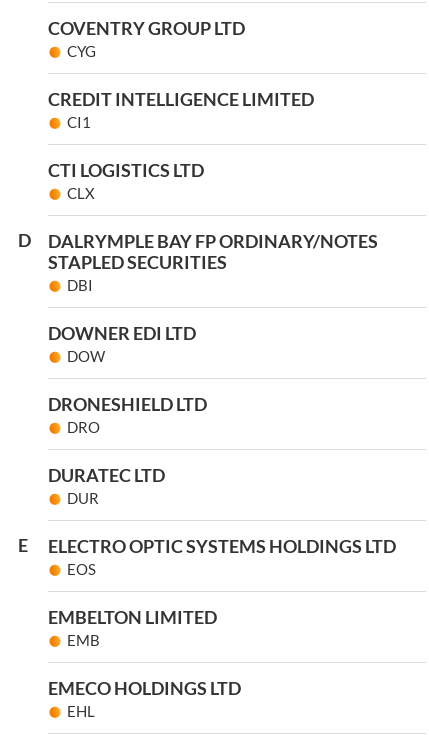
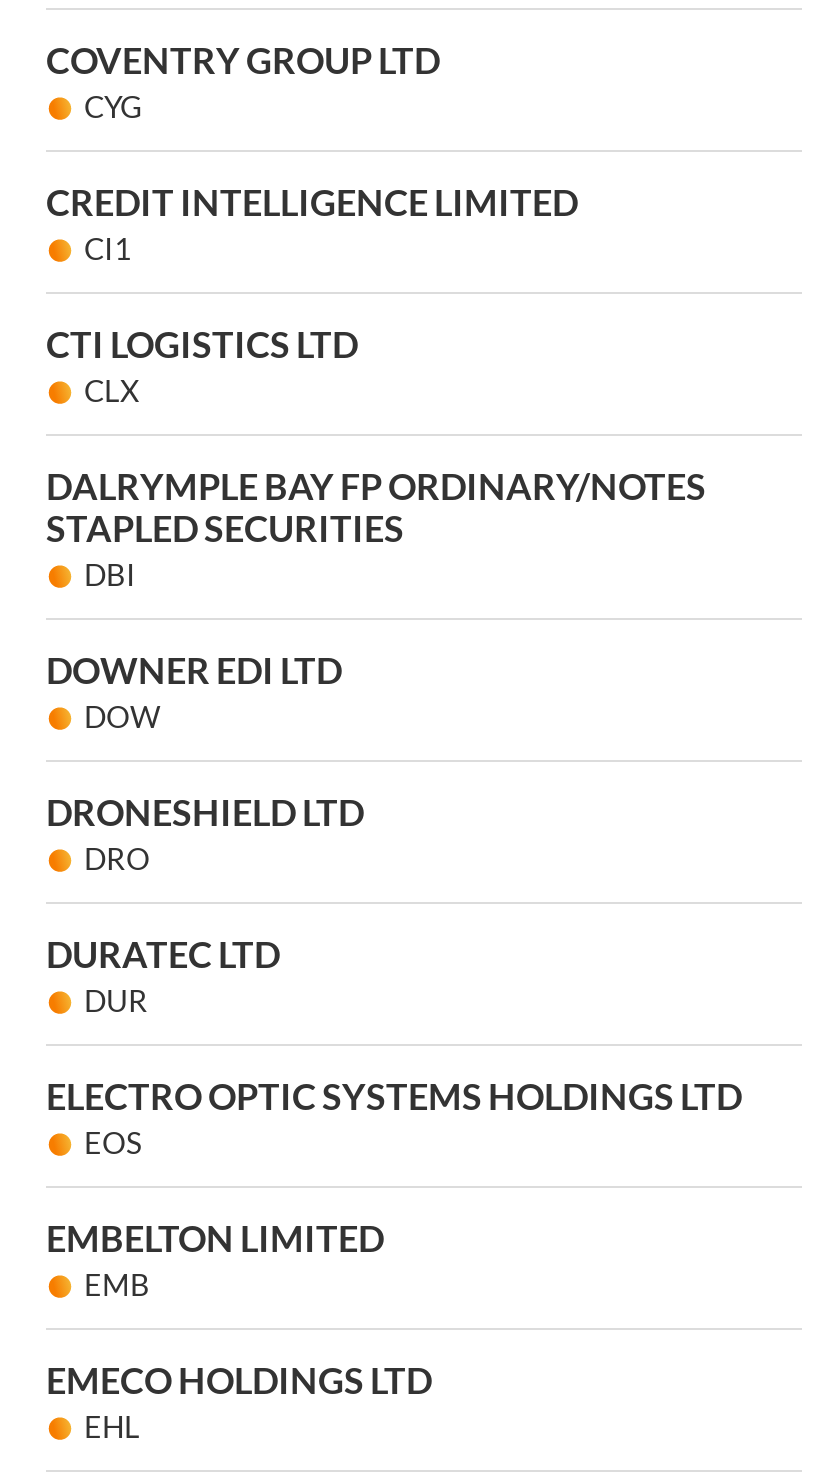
- D

- E
